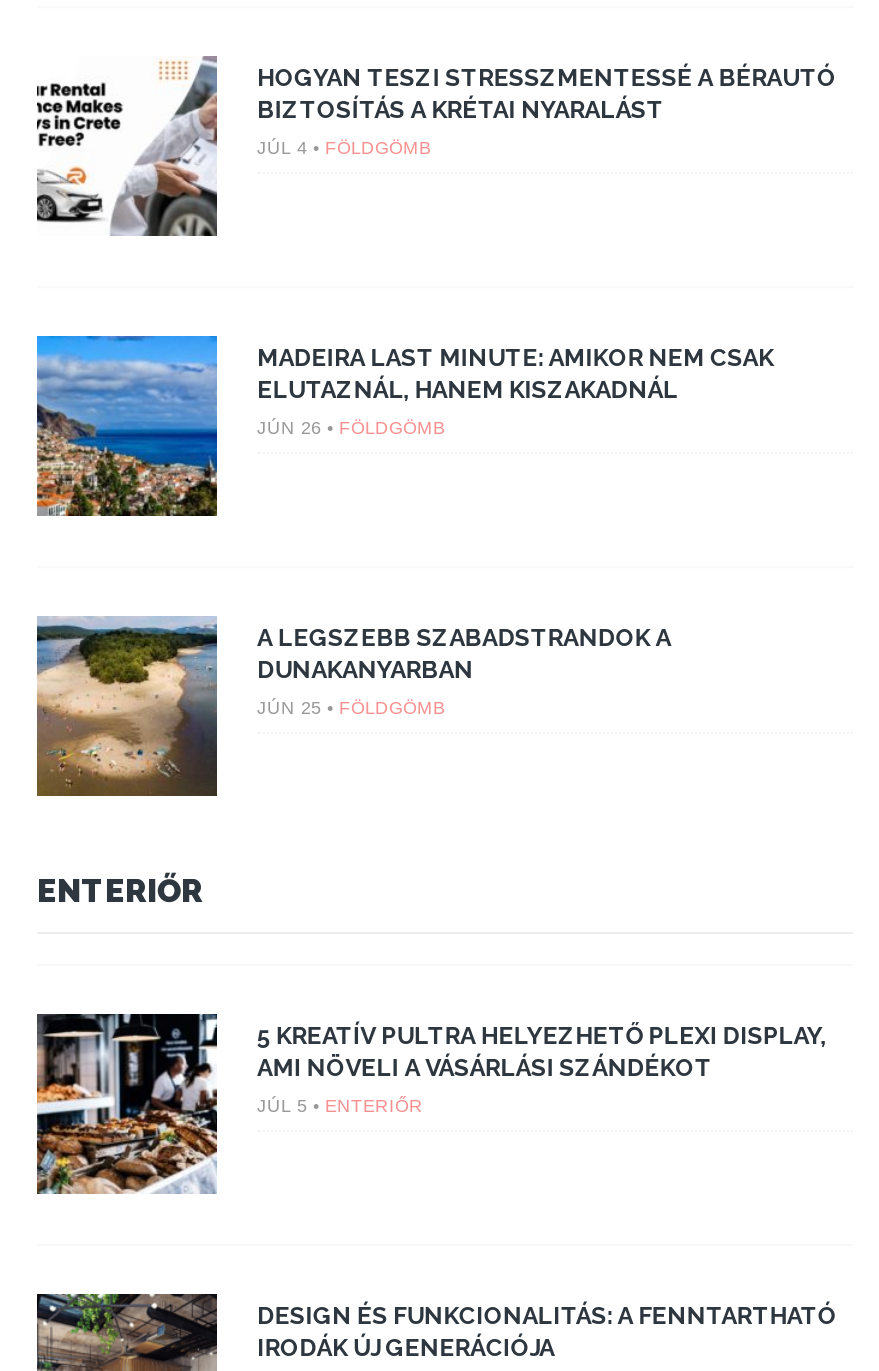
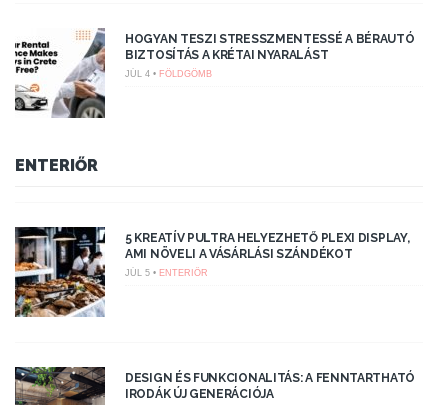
- [image]
- MADEIRA LAST MINUTE: AMIKOR NEM CSAK
- ELUTAZNÁL, HANEM KISZAKADNÁL
- JÚN 26 • FÖLDGÖMB

- [image]
- A LEGSZEBB SZABADSTRANDOK A
- DUNAKANYARBAN
- JÚN 25 • FÖLDGÖMB
